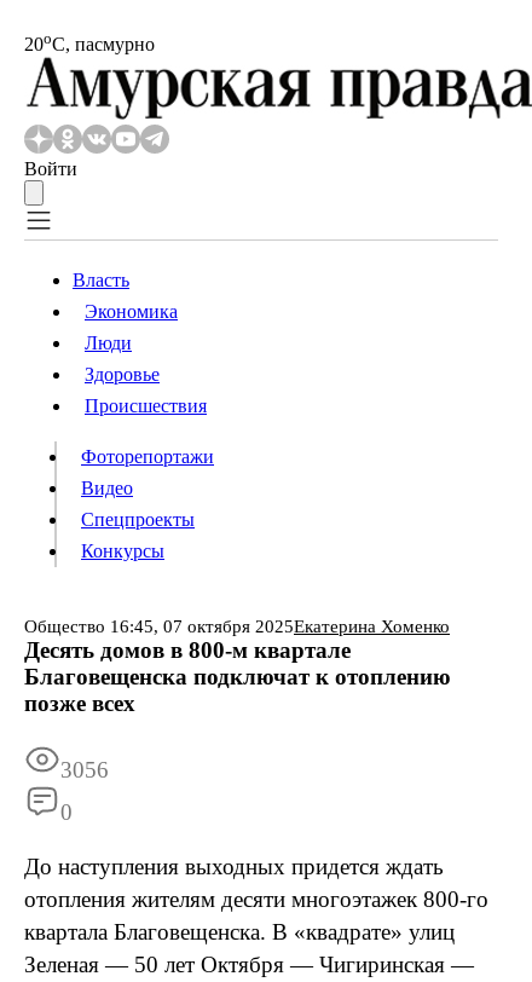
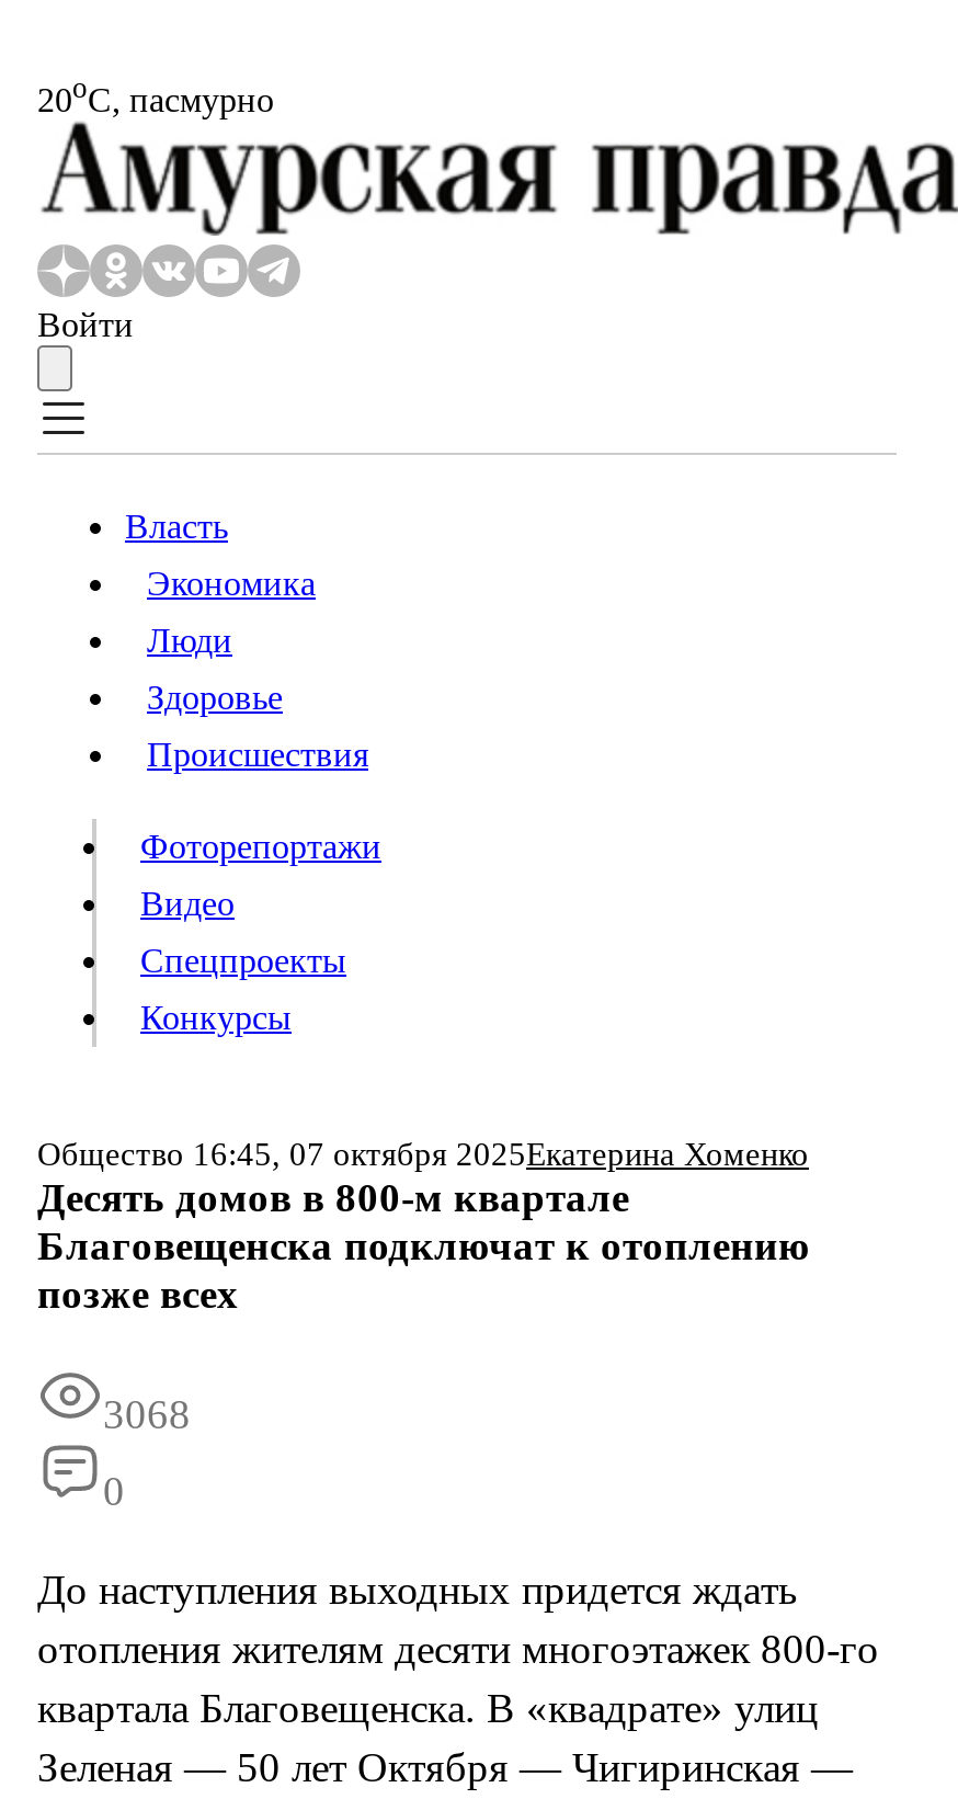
- 3056
+ 3068
